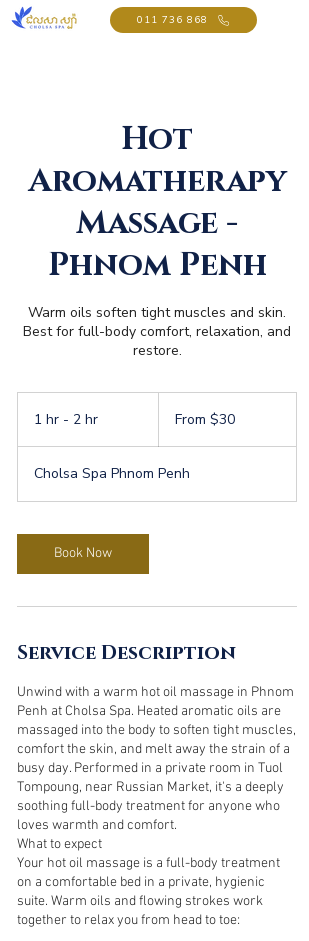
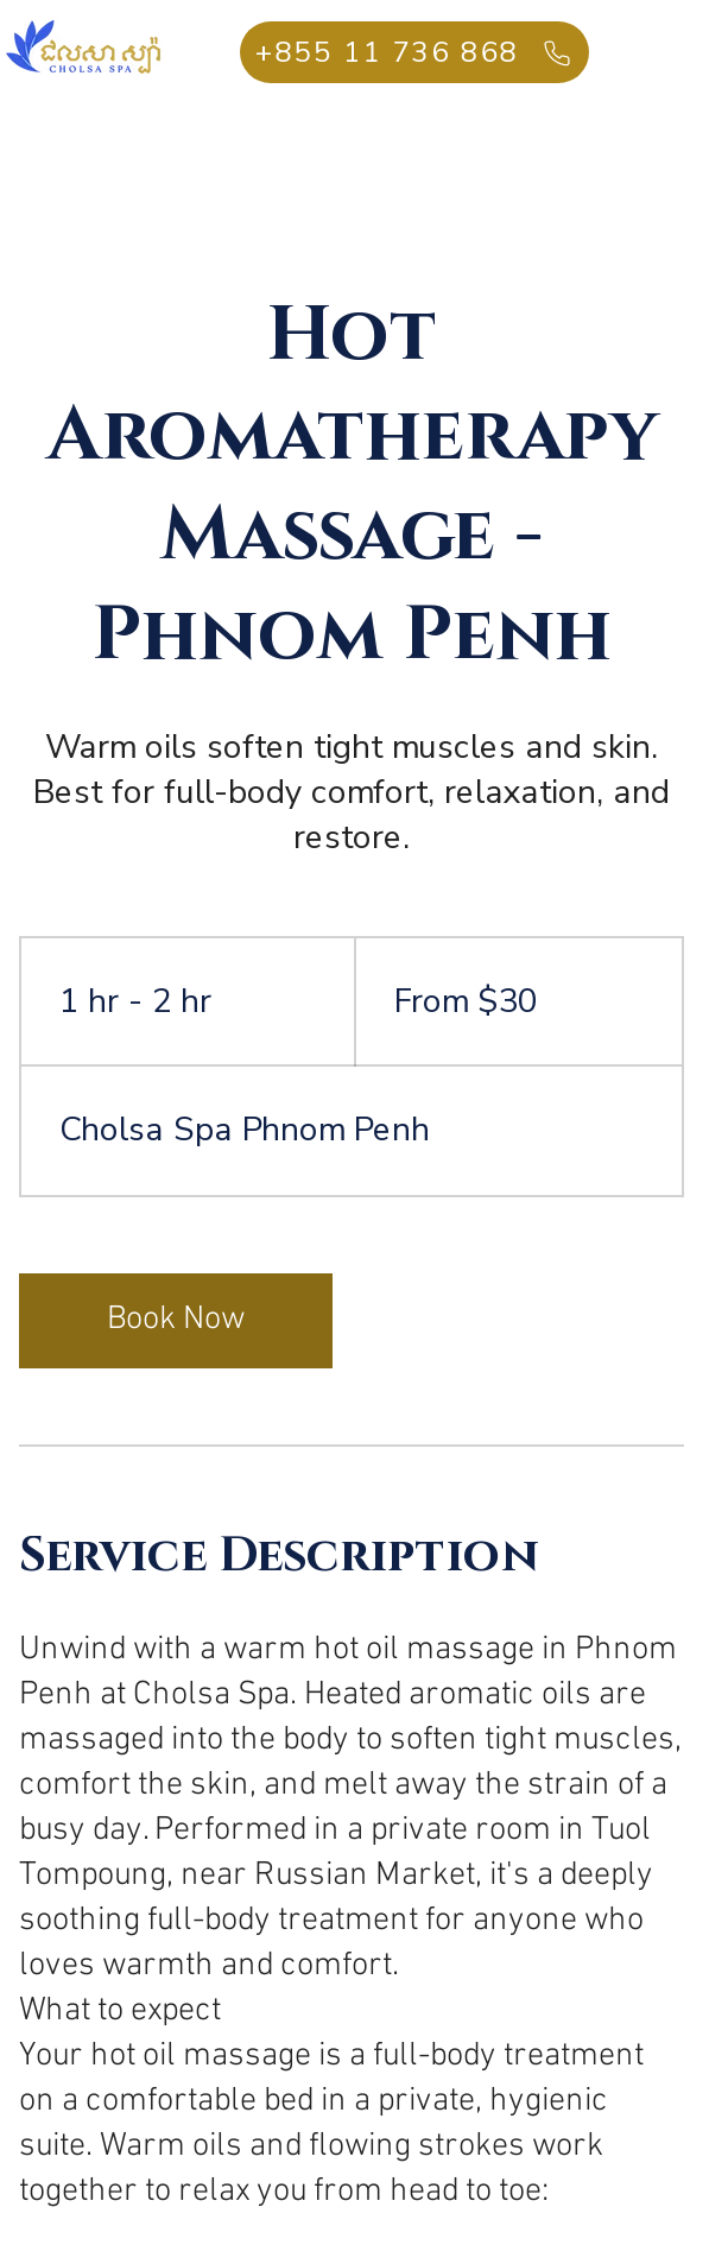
- 011 736 868
+ +855 11 736 868
